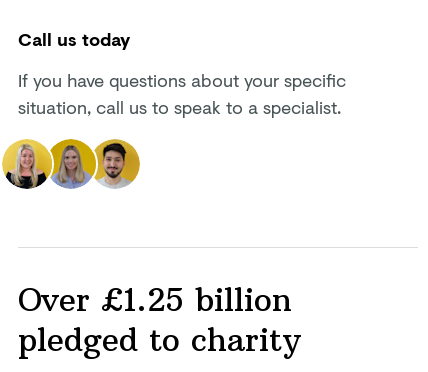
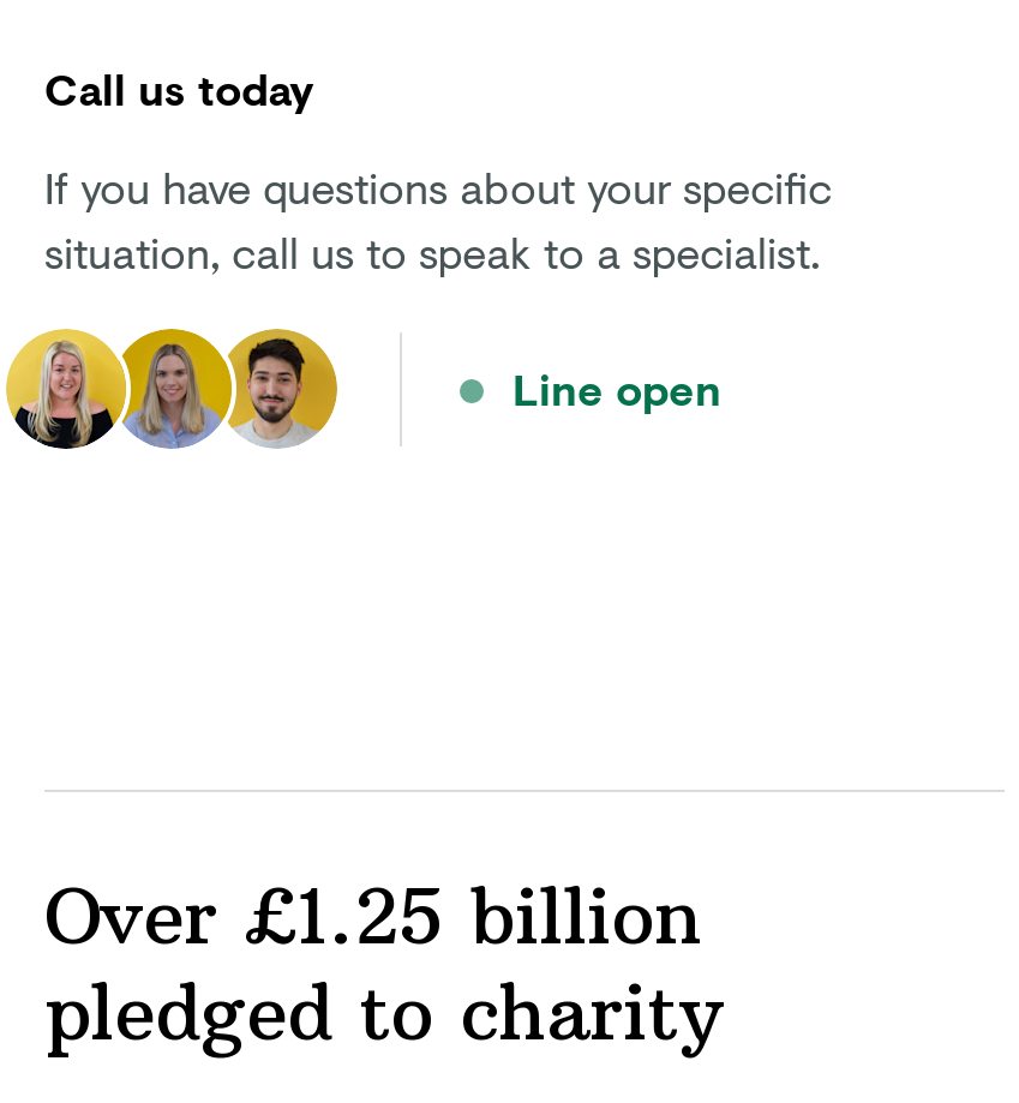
+ Line open
